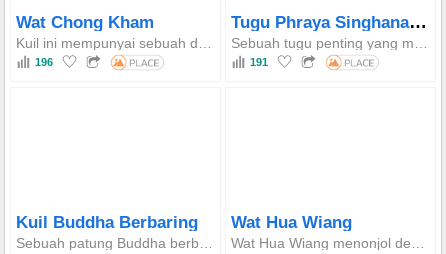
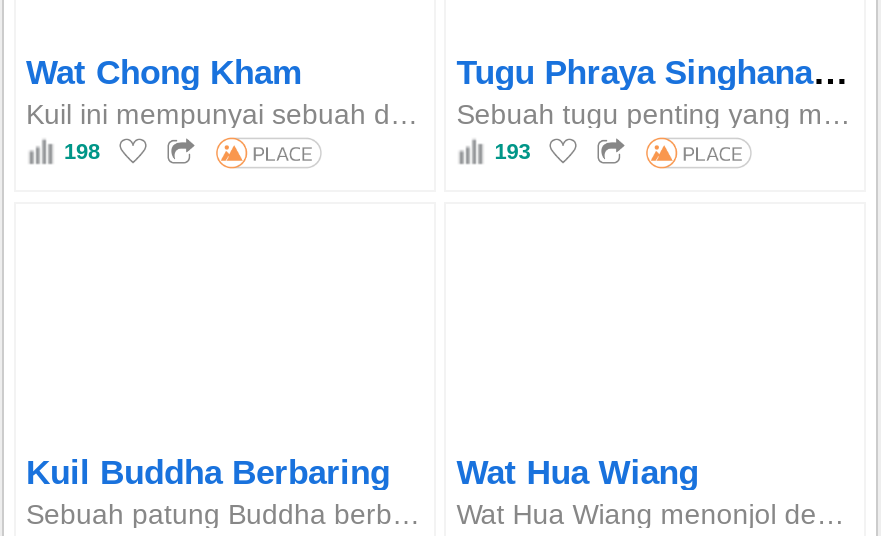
- 196
+ 198

- 191
+ 193
